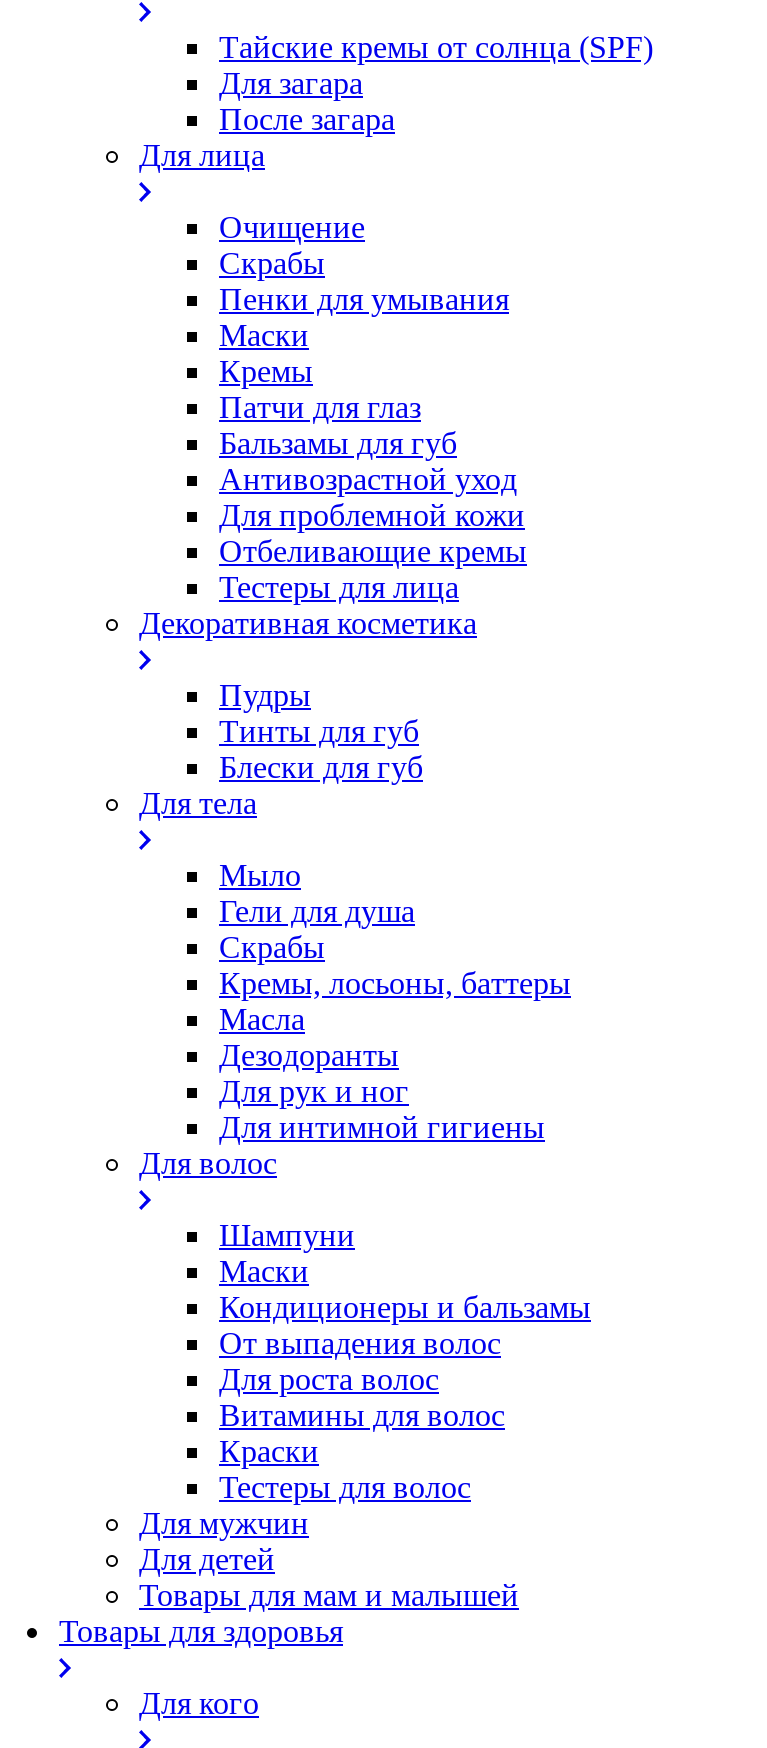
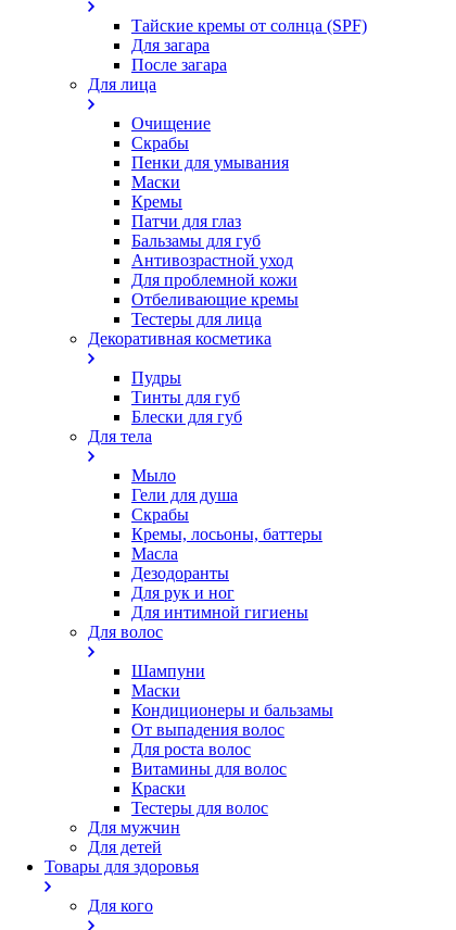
- Товары для мам и малышей
